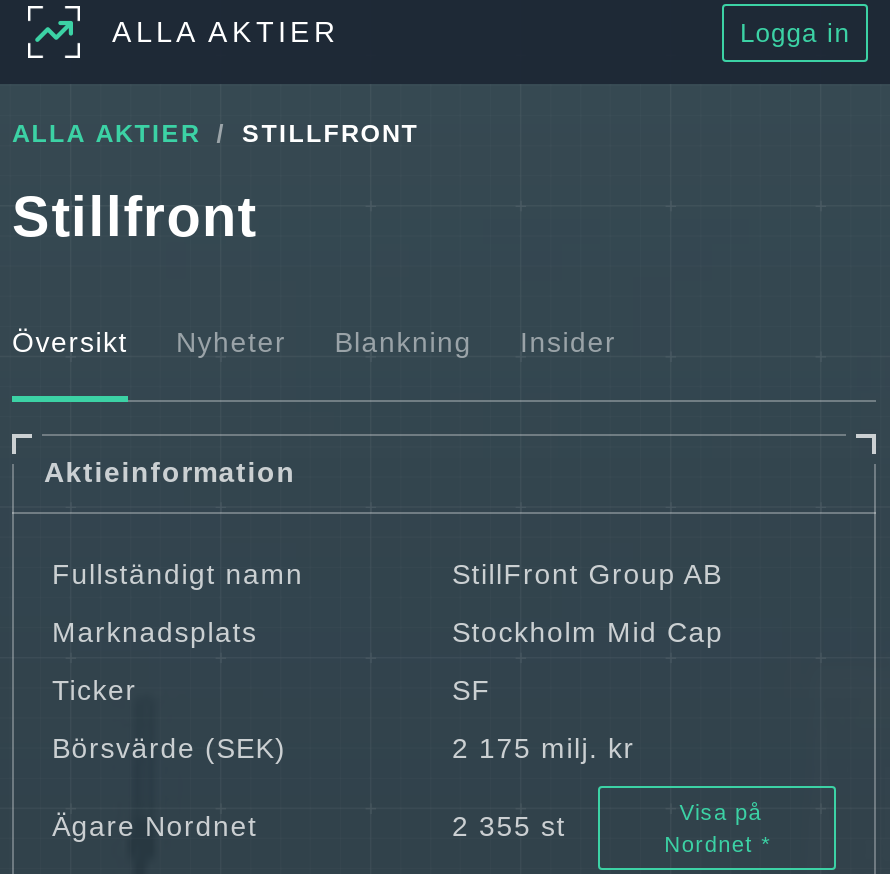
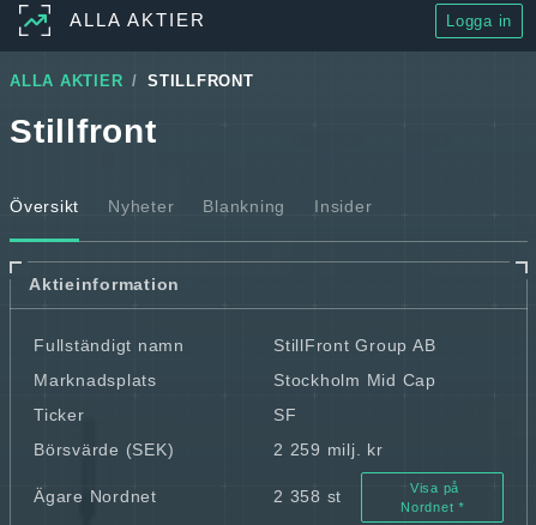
- 2 175 milj. kr
+ 2 259 milj. kr

- 2 355 st
+ 2 358 st
